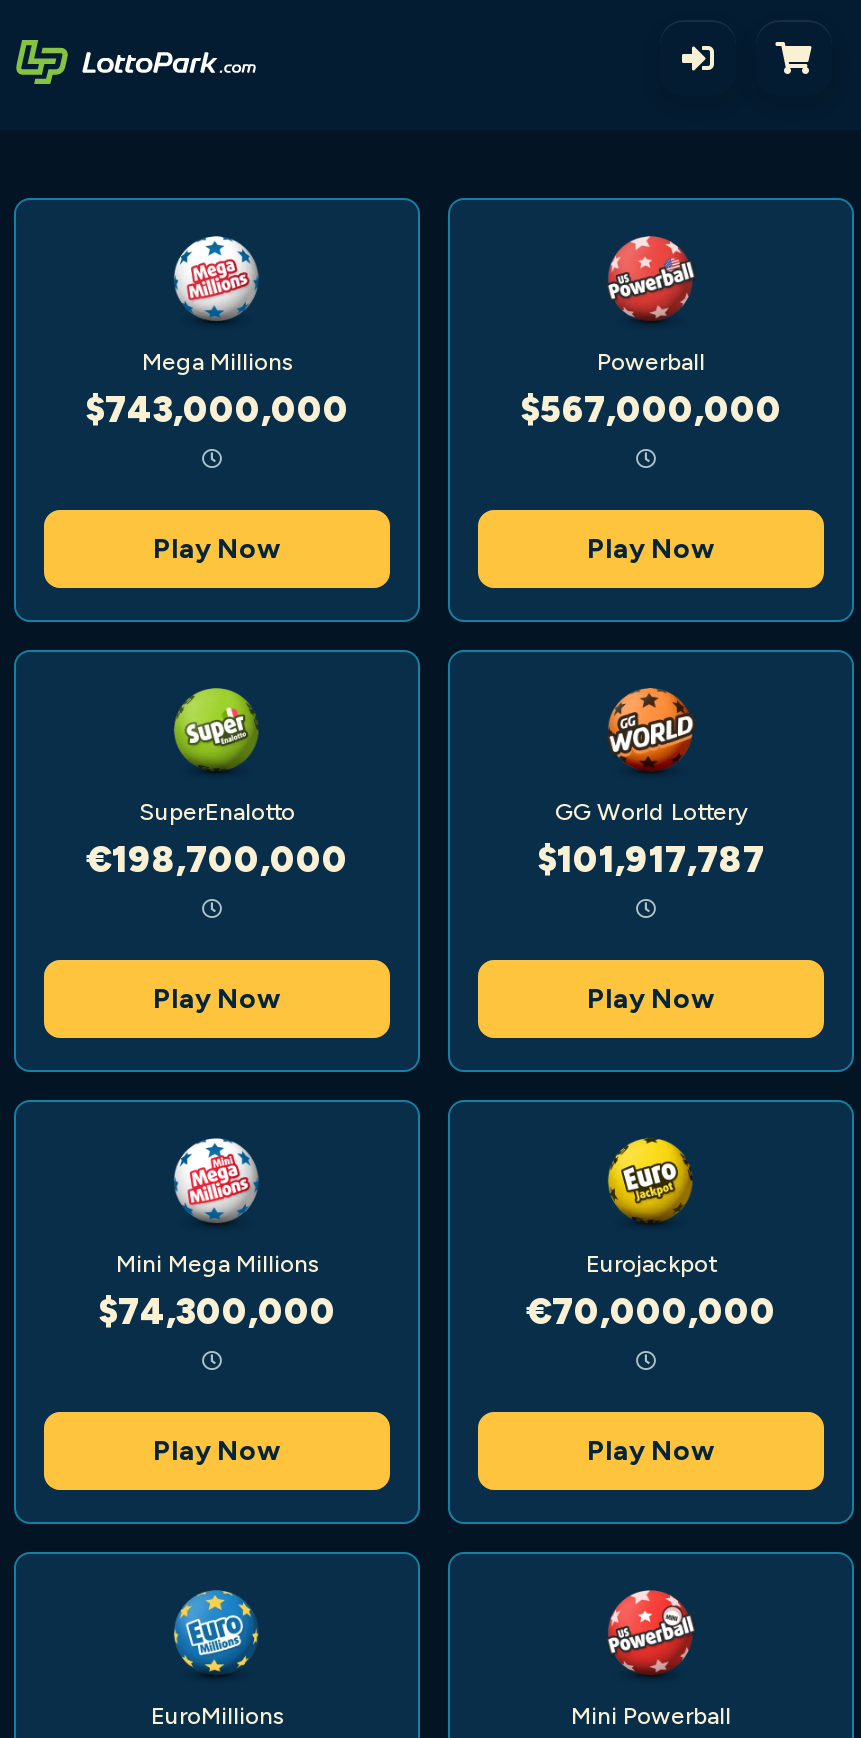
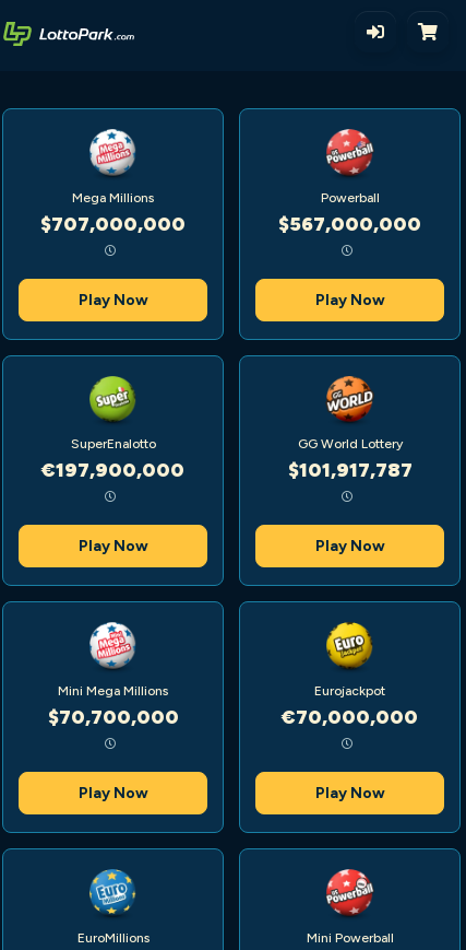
- $743,000,000
+ $707,000,000

- €198,700,000
+ €197,900,000

- $74,300,000
+ $70,700,000
